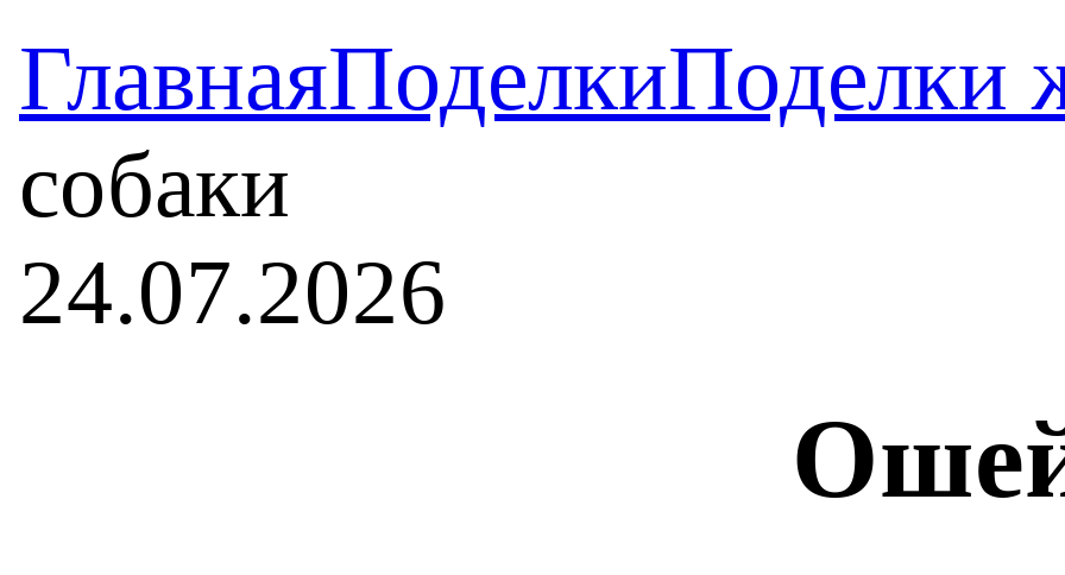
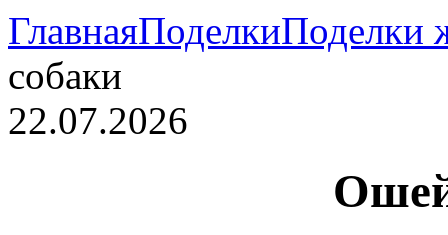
- 24.07.2026
+ 22.07.2026
